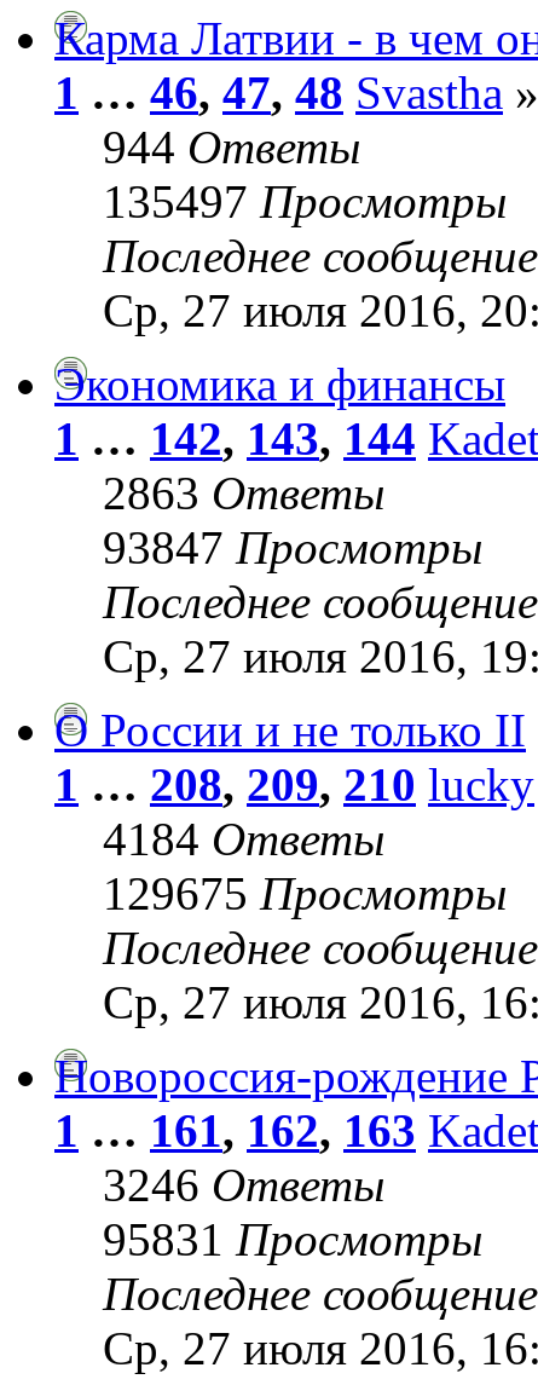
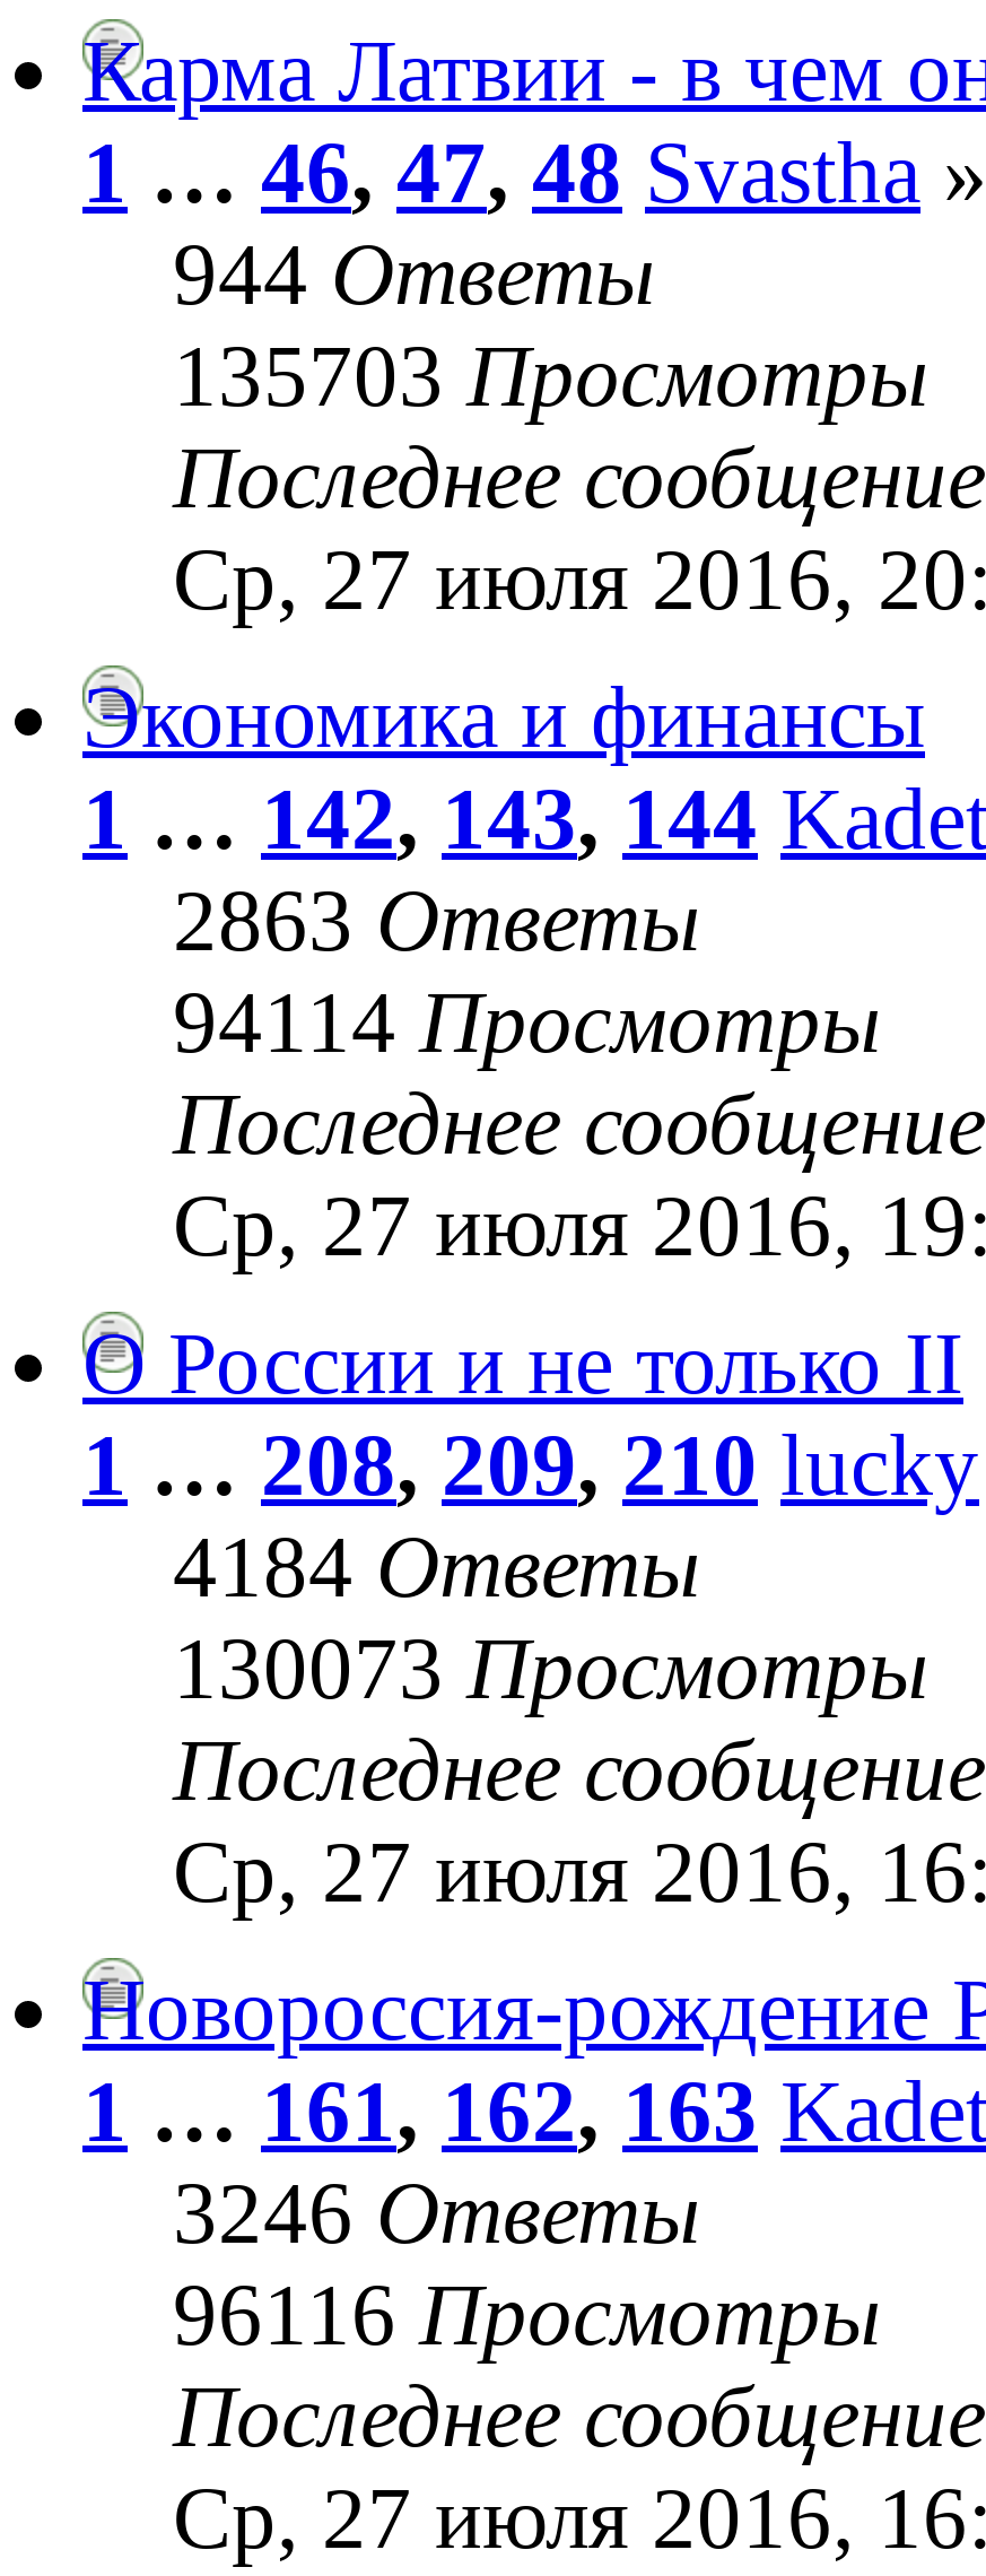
- 135497 Просмотры
+ 135703 Просмотры

- 93847 Просмотры
+ 94114 Просмотры

- 129675 Просмотры
+ 130073 Просмотры

- 95831 Просмотры
+ 96116 Просмотры
